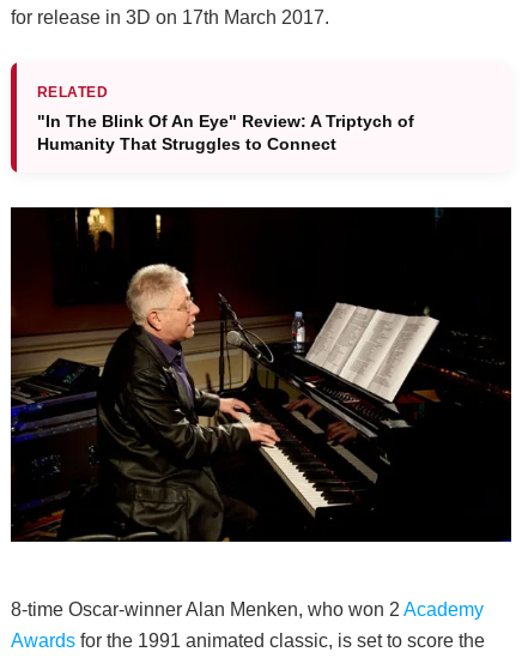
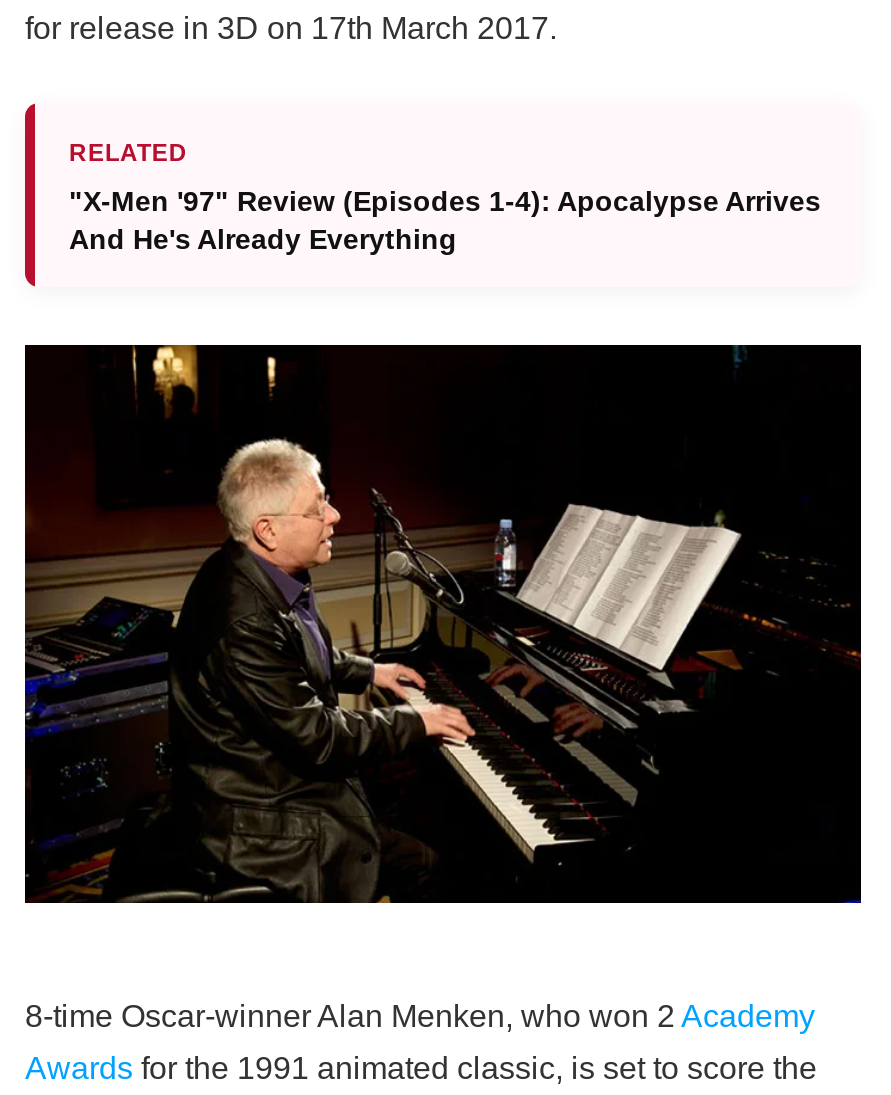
- "In The Blink Of An Eye" Review: A Triptych of
- Humanity That Struggles to Connect
+ "X-Men '97" Review (Episodes 1-4): Apocalypse Arrives
+ And He's Already Everything
